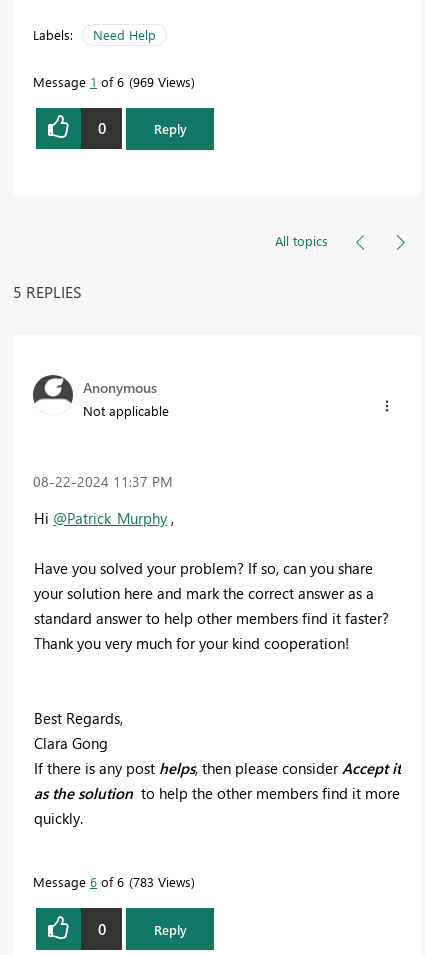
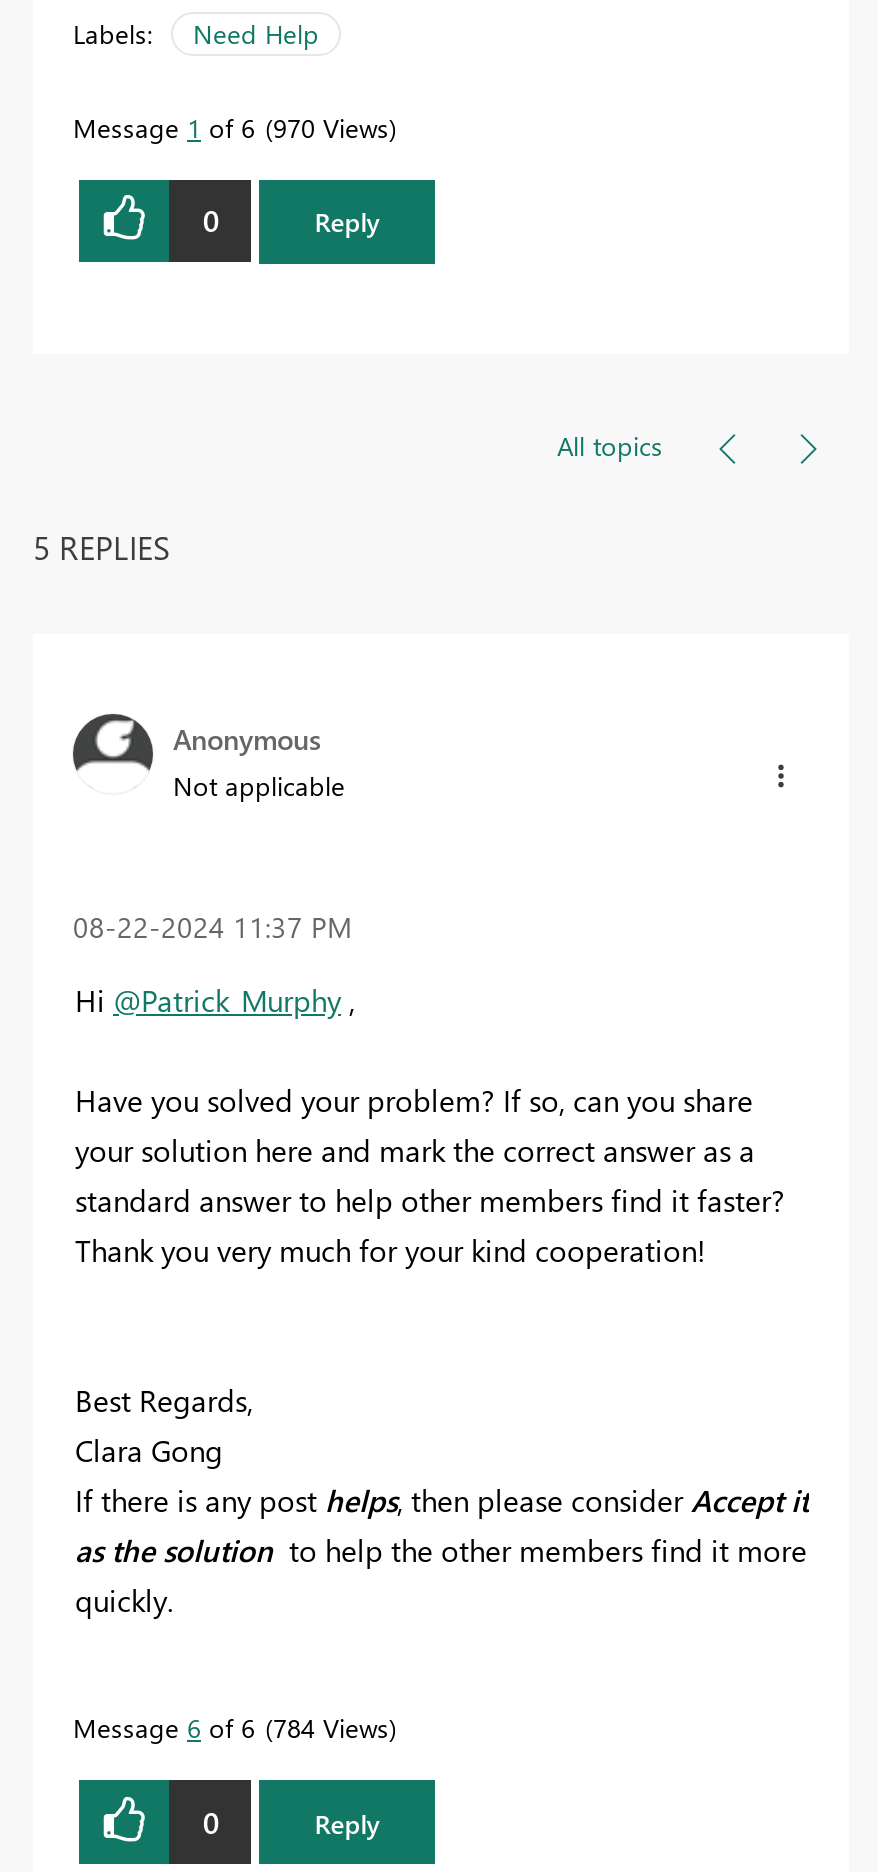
- Message 1 of 6 969 Views
+ Message 1 of 6 970 Views

- Message 6 of 6 783 Views
+ Message 6 of 6 784 Views
